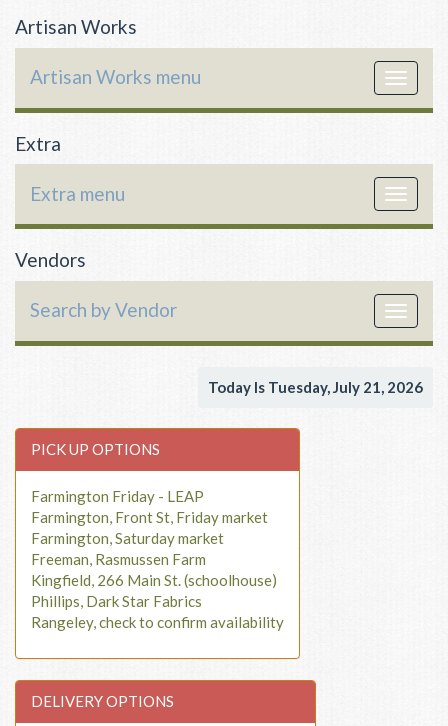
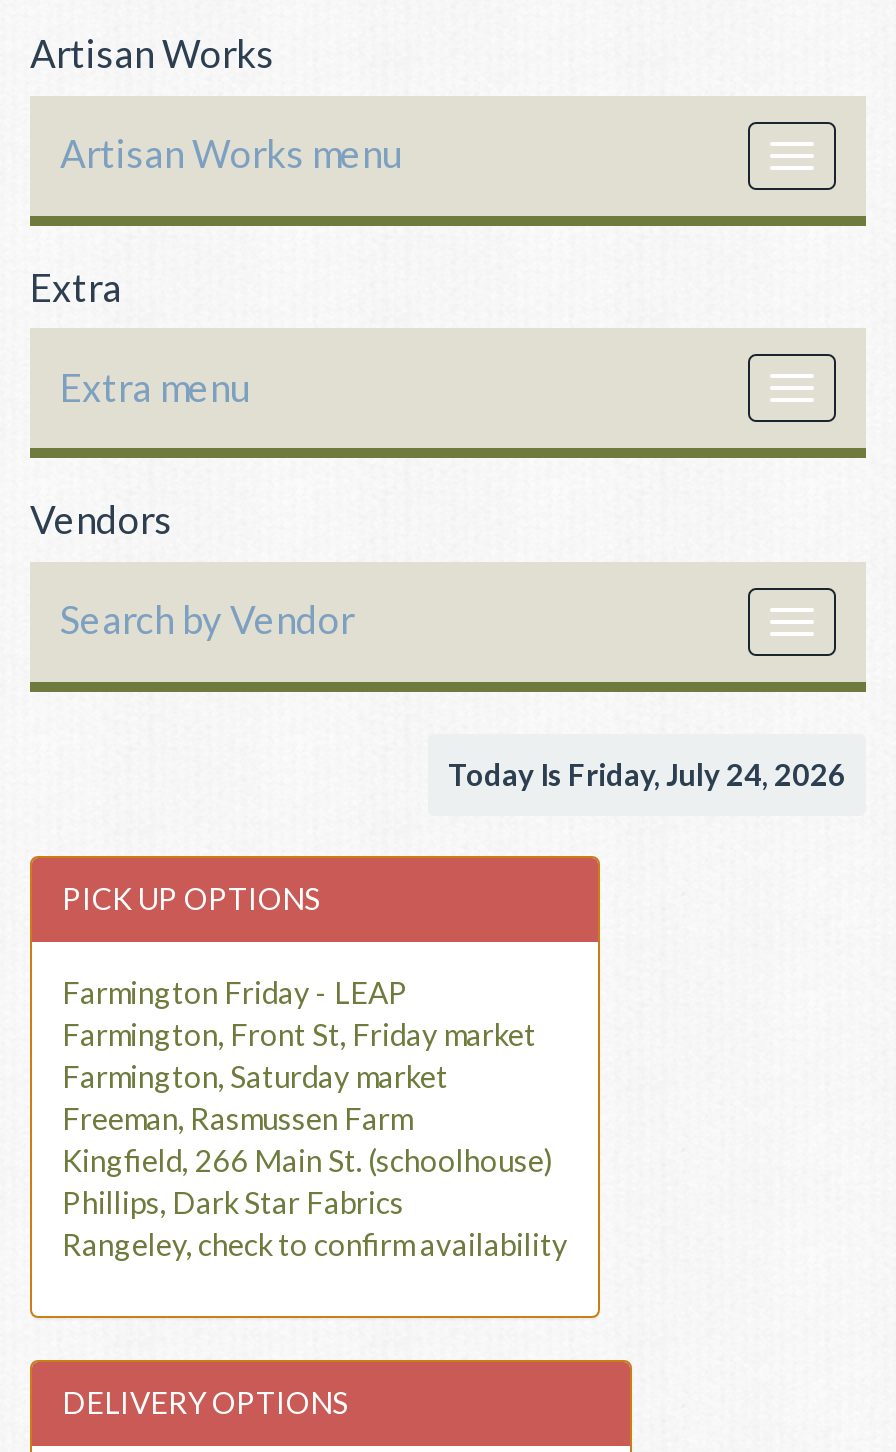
- Today Is Tuesday, July 21, 2026
+ Today Is Friday, July 24, 2026
